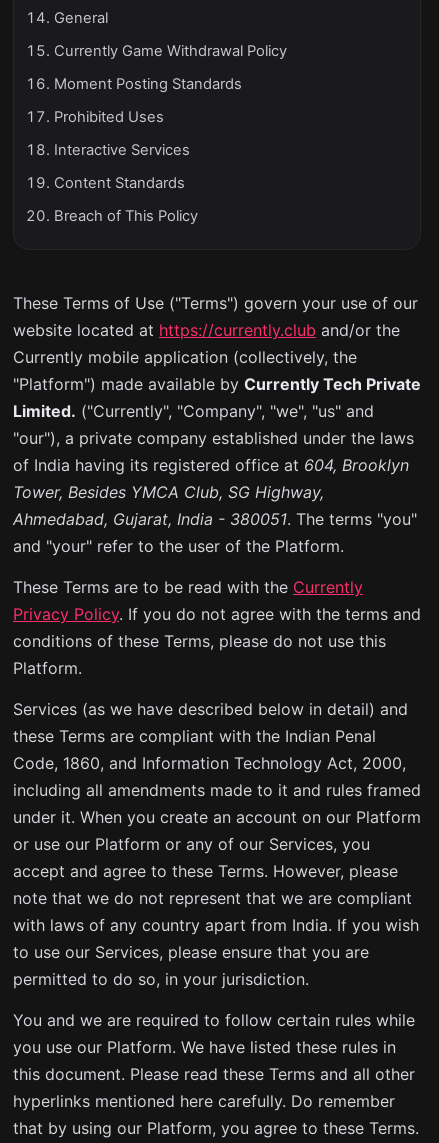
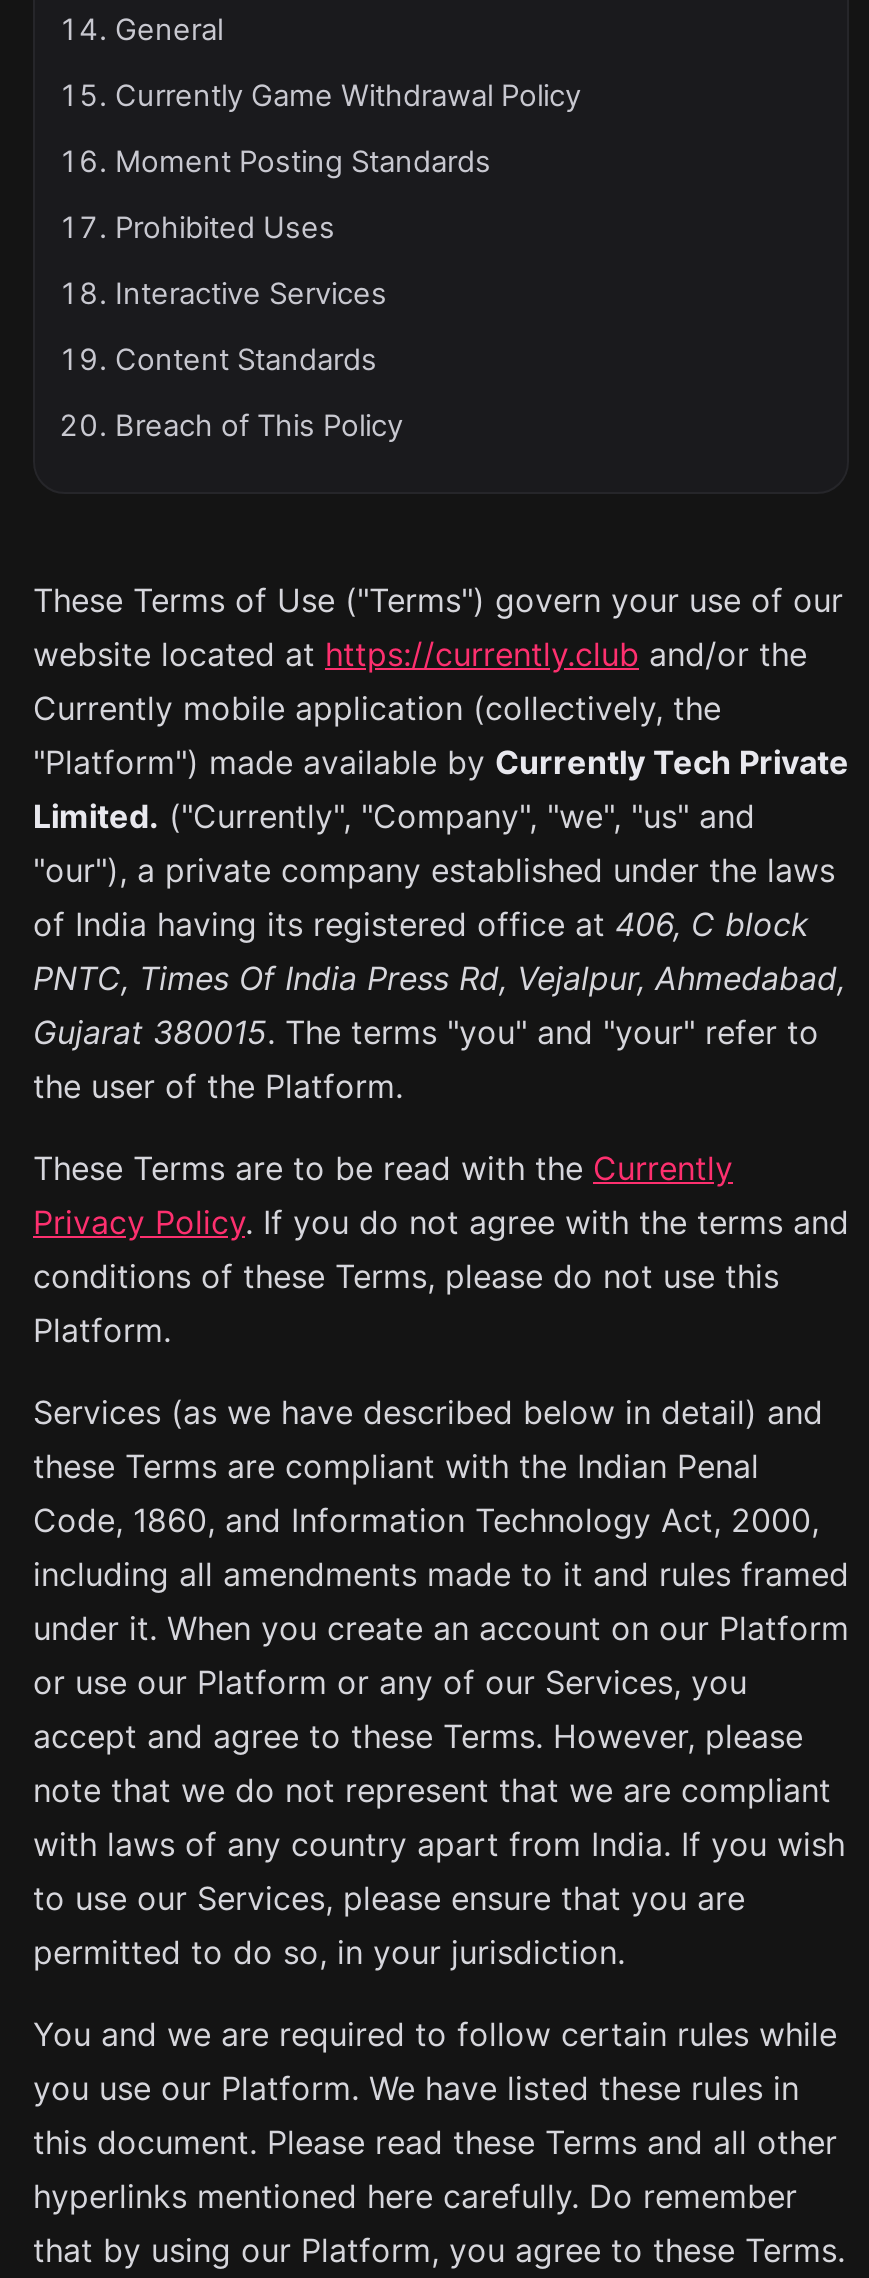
- of India having its registered office at 604, Brooklyn
- Tower, Besides YMCA Club, SG Highway,
- Ahmedabad, Gujarat, India - 380051. The terms "you"
- and "your" refer to the user of the Platform.
+ of India having its registered office at 406, C block
+ PNTC, Times Of India Press Rd, Vejalpur, Ahmedabad,
+ Gujarat 380015. The terms "you" and "your" refer to
+ the user of the Platform.
